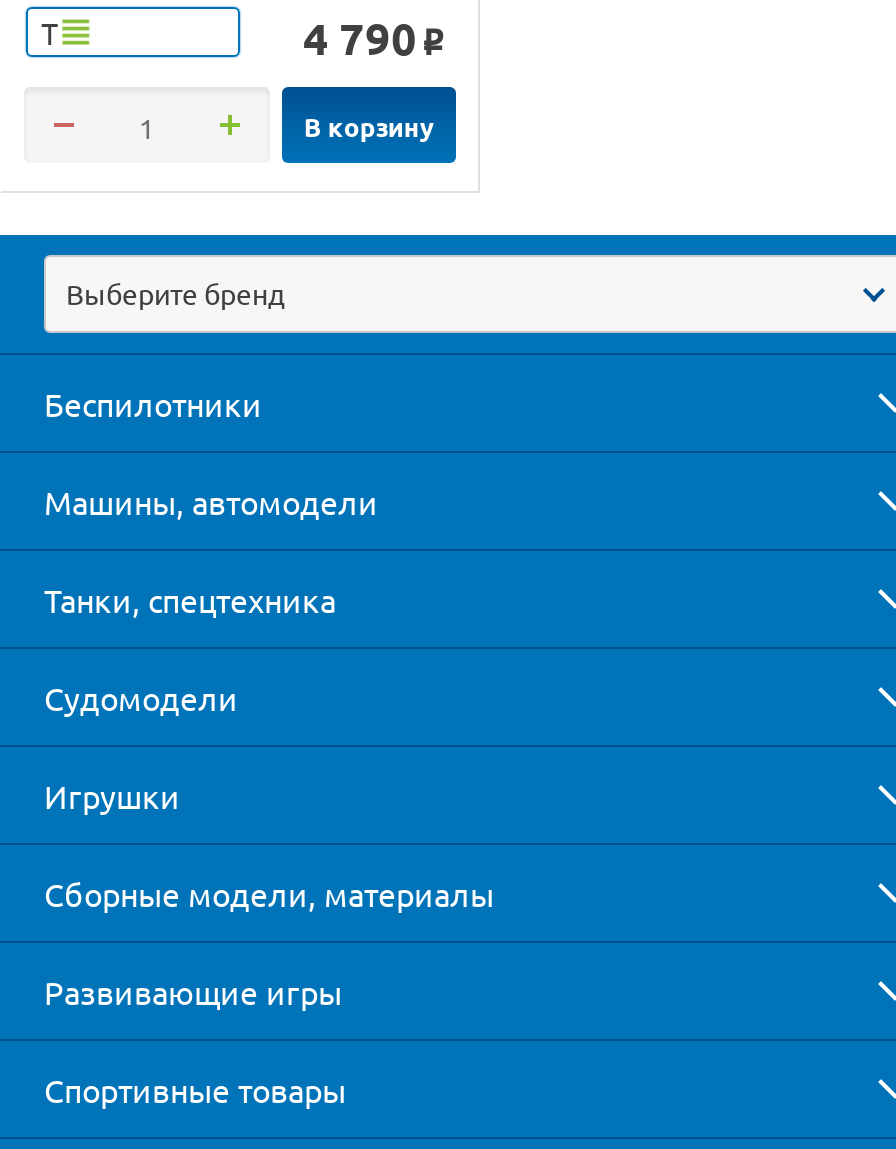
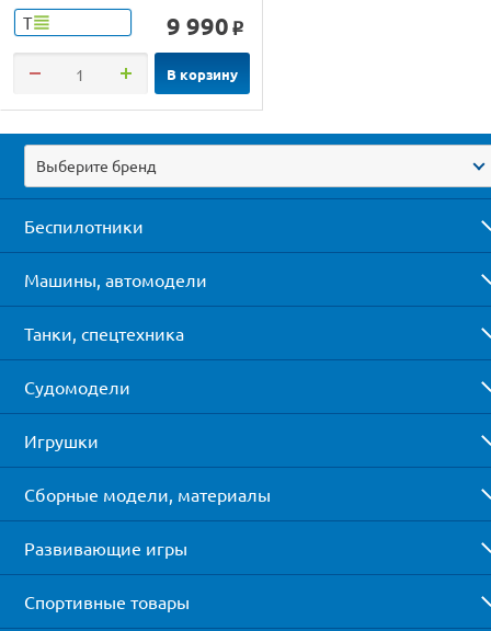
- 4 790o
+ 9 990o
